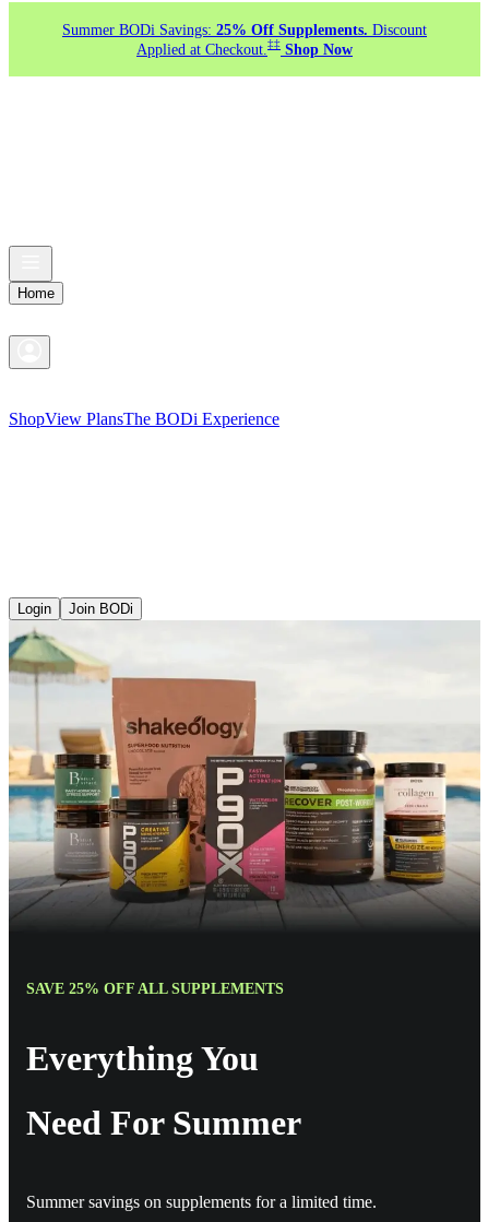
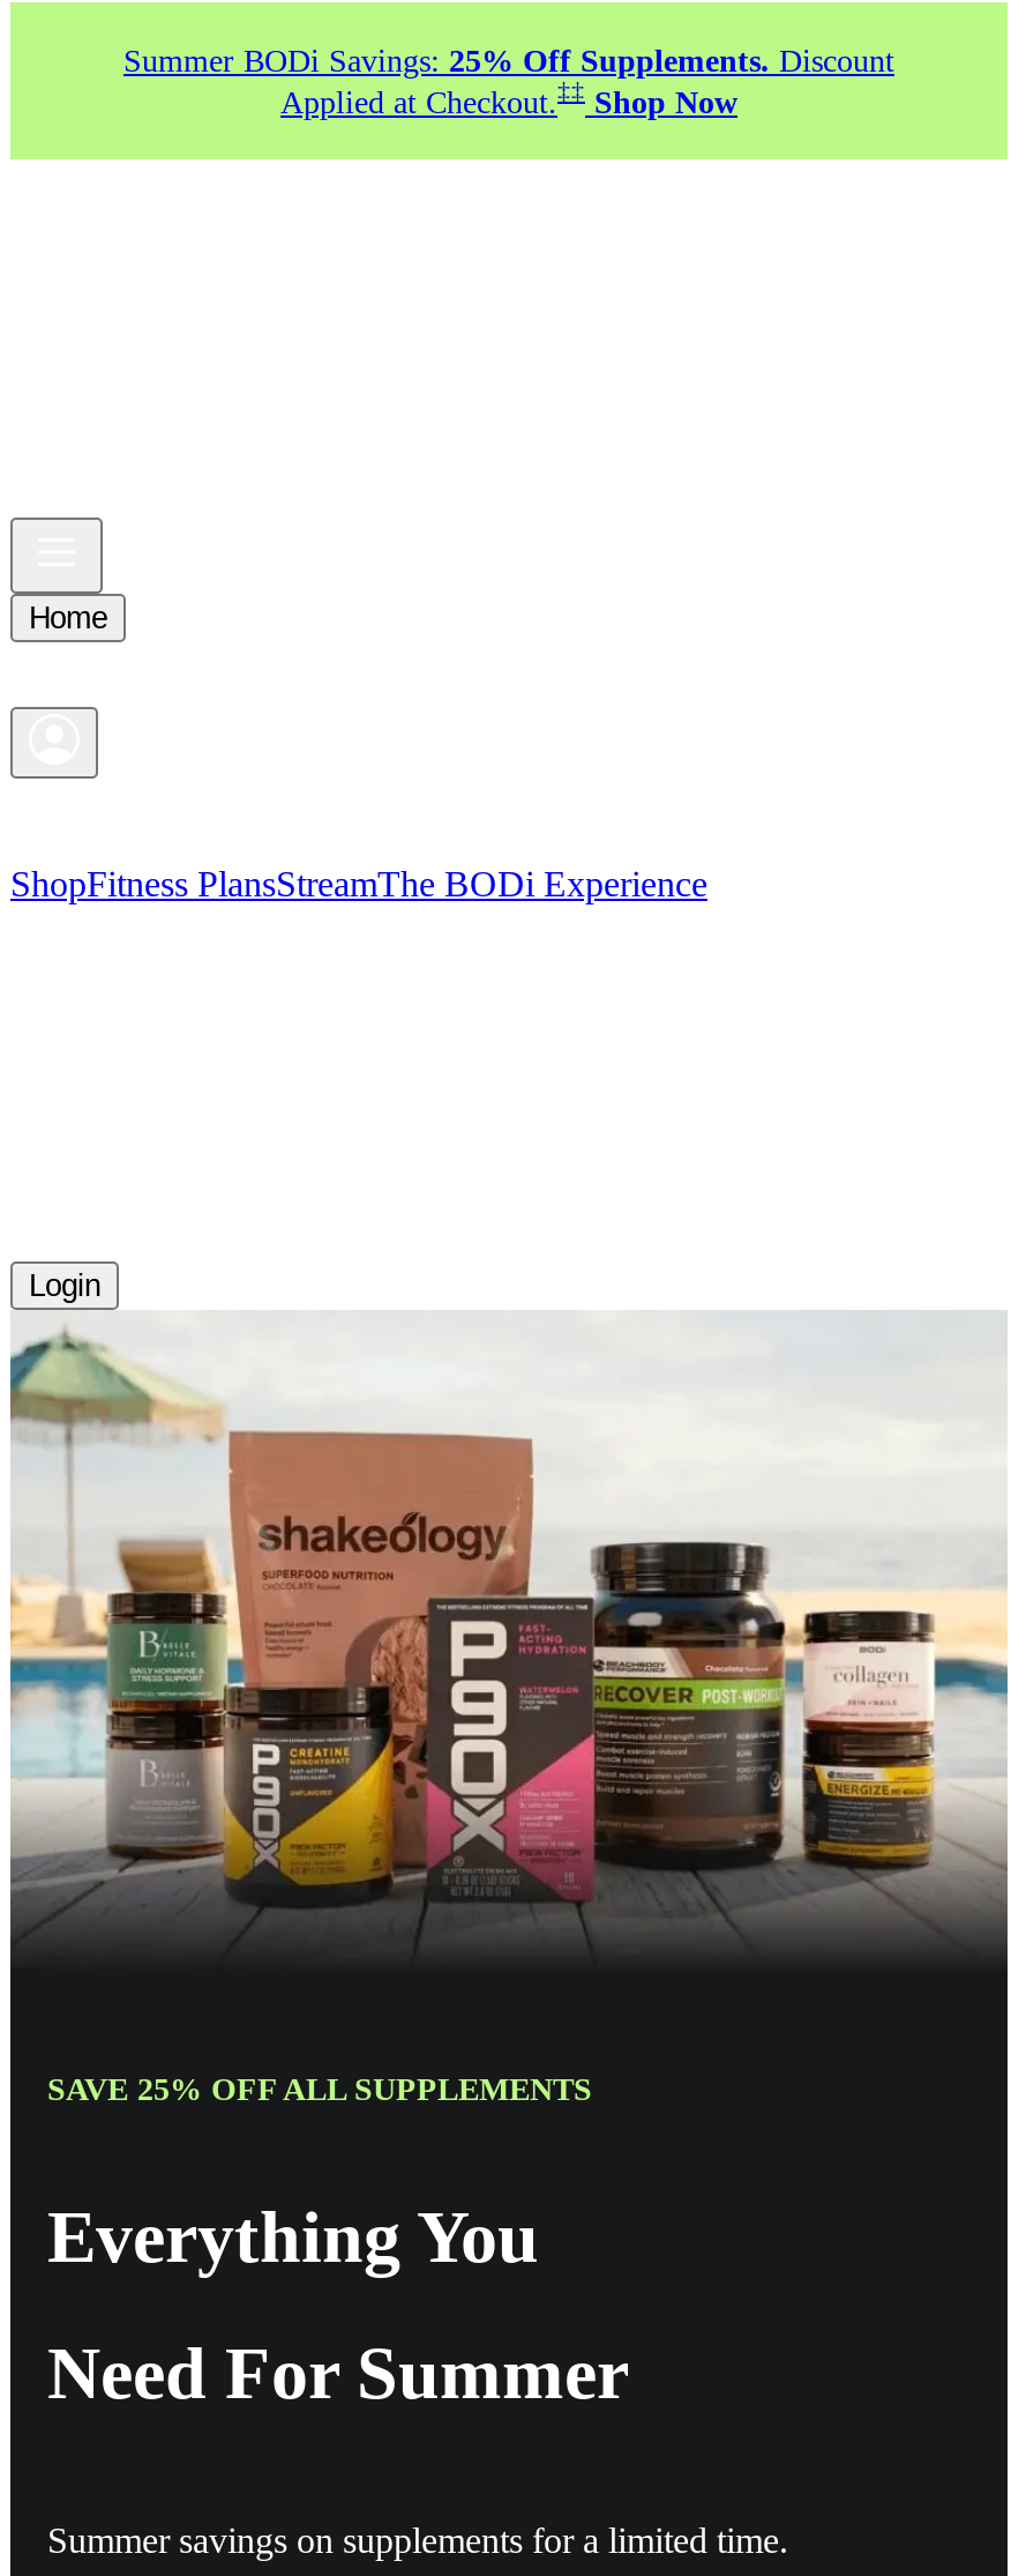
- ShopView PlansThe BODi Experience
+ ShopFitness PlansStreamThe BODi Experience

- Join BODi
